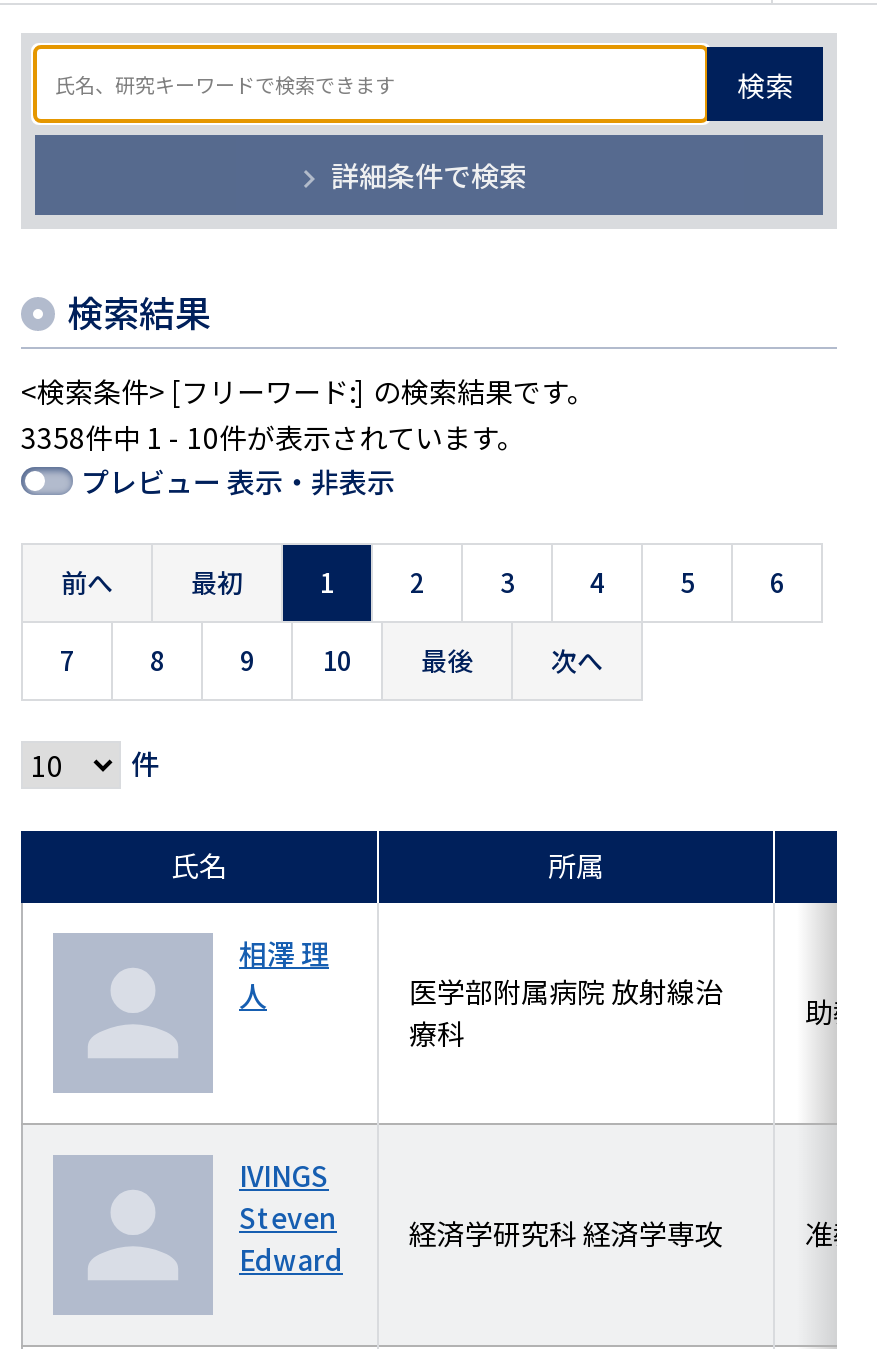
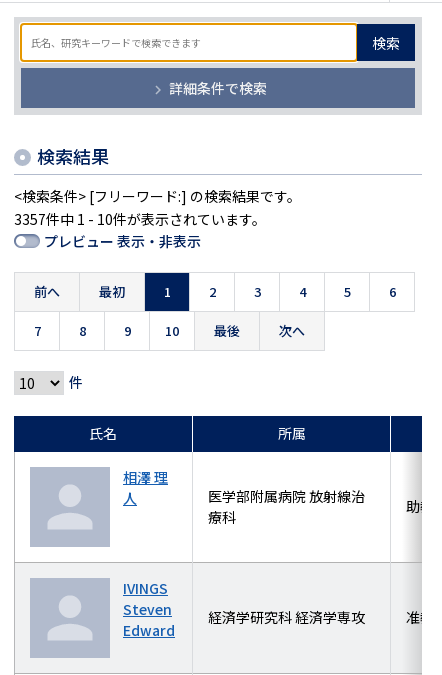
- 3358件中 1 - 10件が表示されています。
+ 3357件中 1 - 10件が表示されています。
